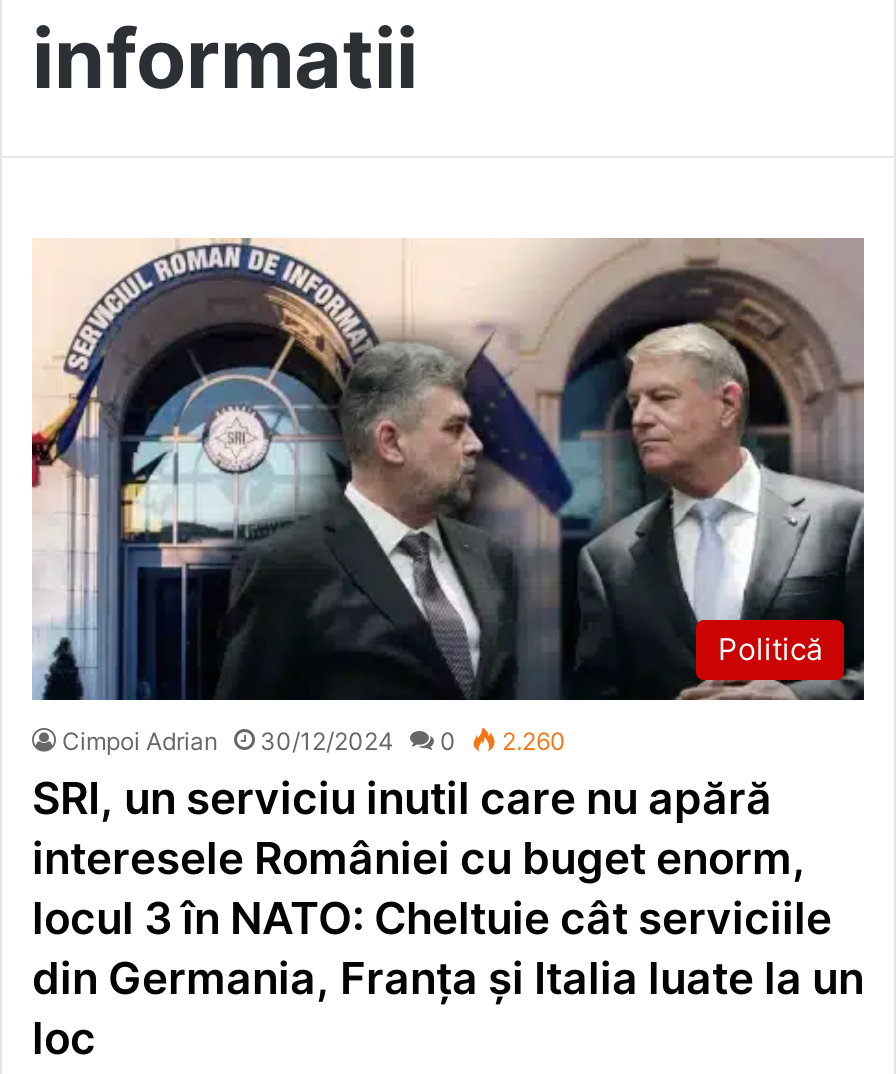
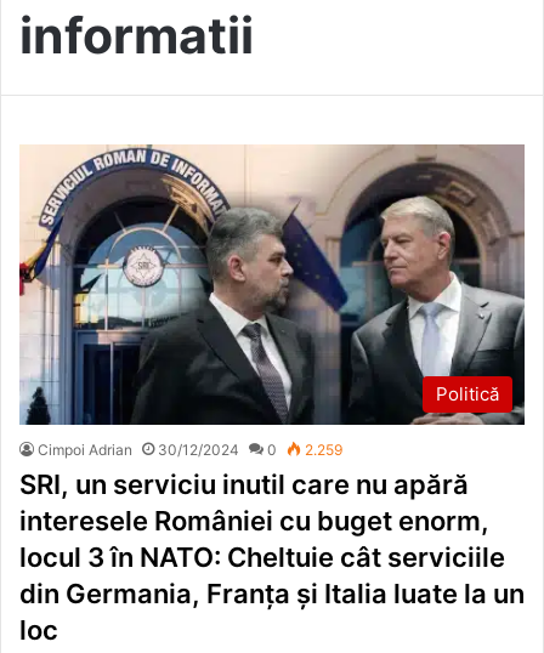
- Cimpoi Adrian 30/12/2024 0 2.260
+ Cimpoi Adrian 30/12/2024 0 2.259
